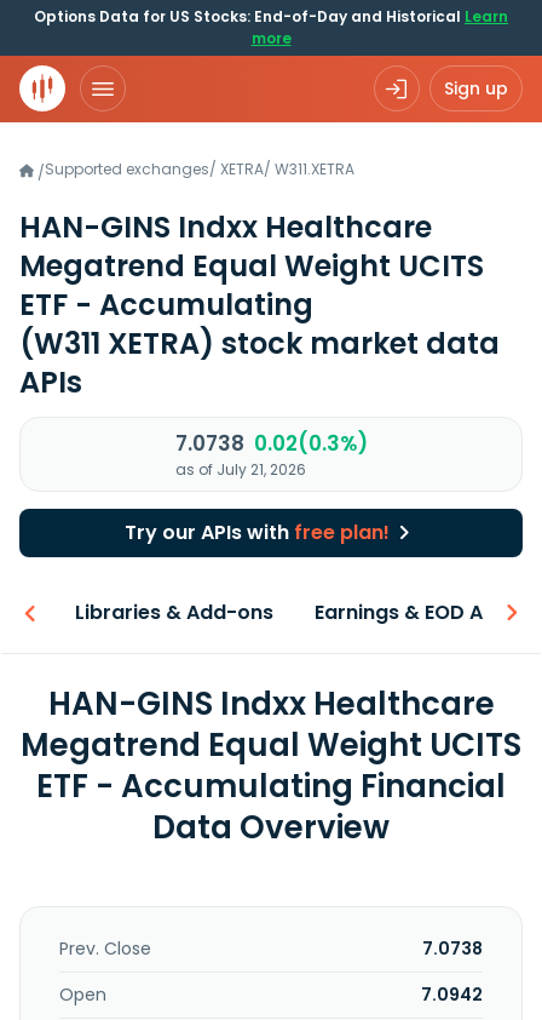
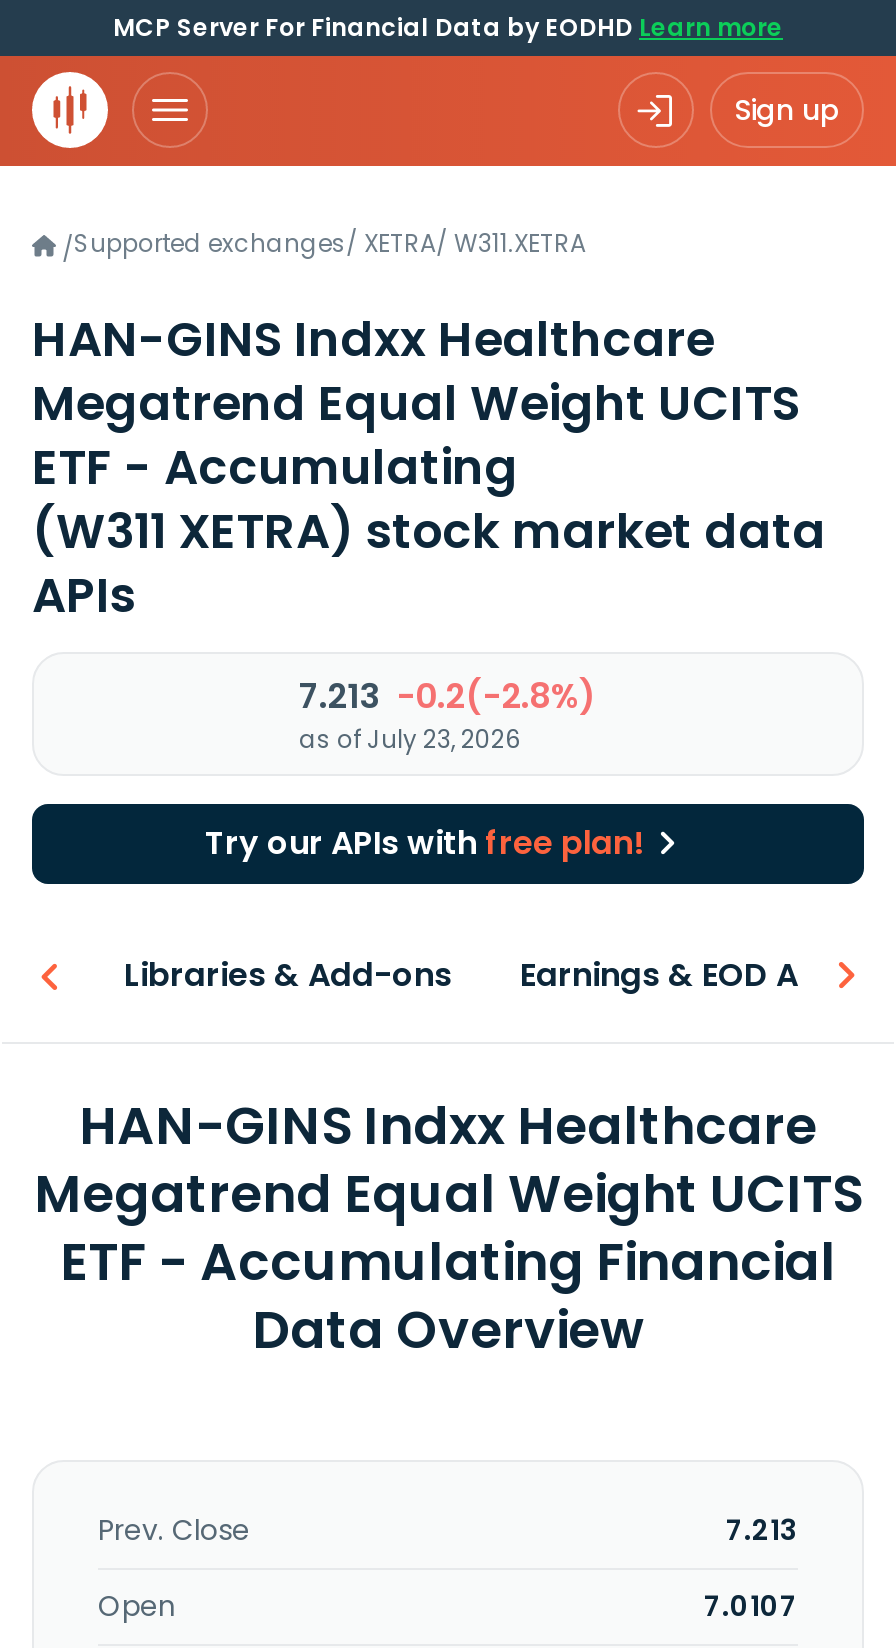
- Options Data for US Stocks: End-of-Day and Historical Learn
- more
+ MCP Server For Financial Data by EODHD Learn more

- 7.0738 0.02(0.3%)
+ 7.213 -0.2(-2.8%)

- as of July 21, 2026
+ as of July 23, 2026

- 7.0738
+ 7.213

- 7.0942
+ 7.0107
